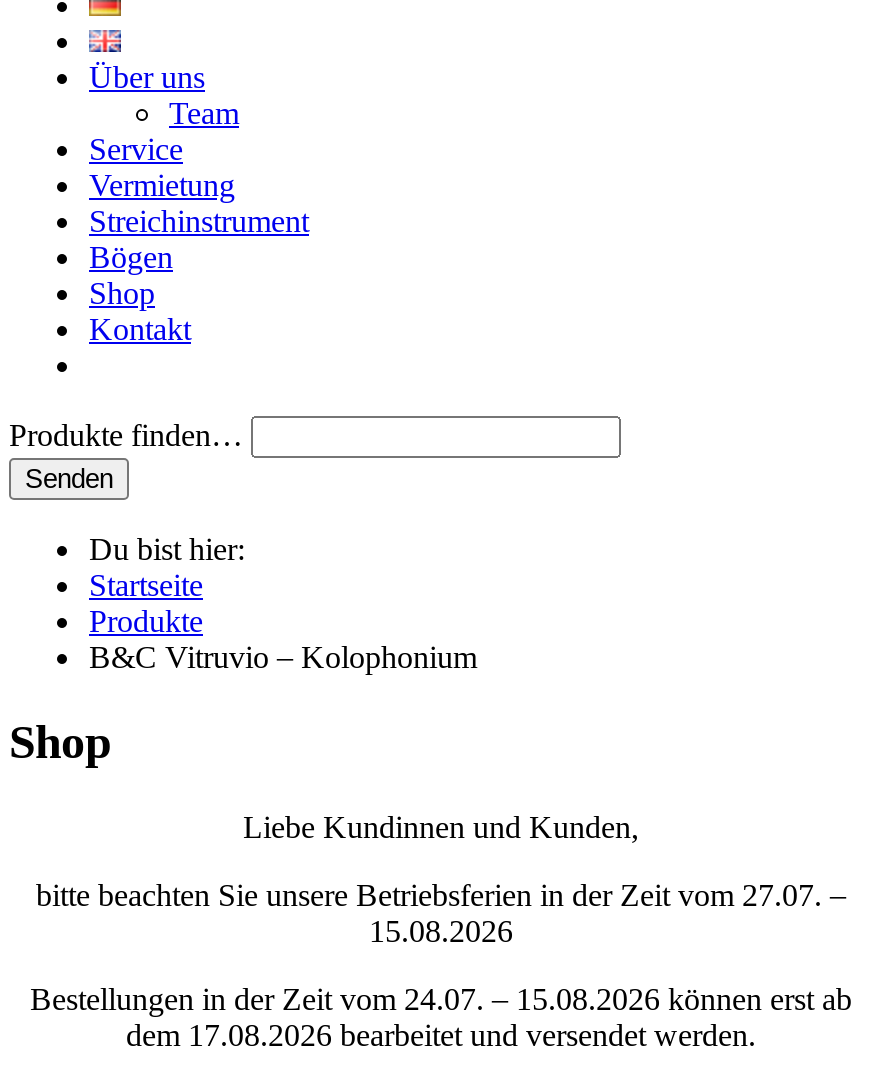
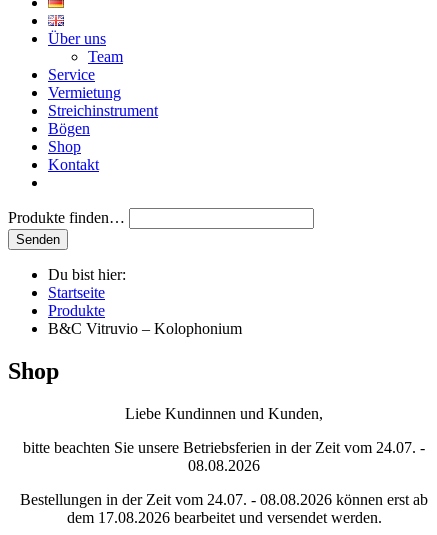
- bitte beachten Sie unsere Betriebsferien in der Zeit vom 27.07. –
+ bitte beachten Sie unsere Betriebsferien in der Zeit vom 24.07. -

- 15.08.2026
+ 08.08.2026

- Bestellungen in der Zeit vom 24.07. – 15.08.2026 können erst ab
+ Bestellungen in der Zeit vom 24.07. - 08.08.2026 können erst ab
